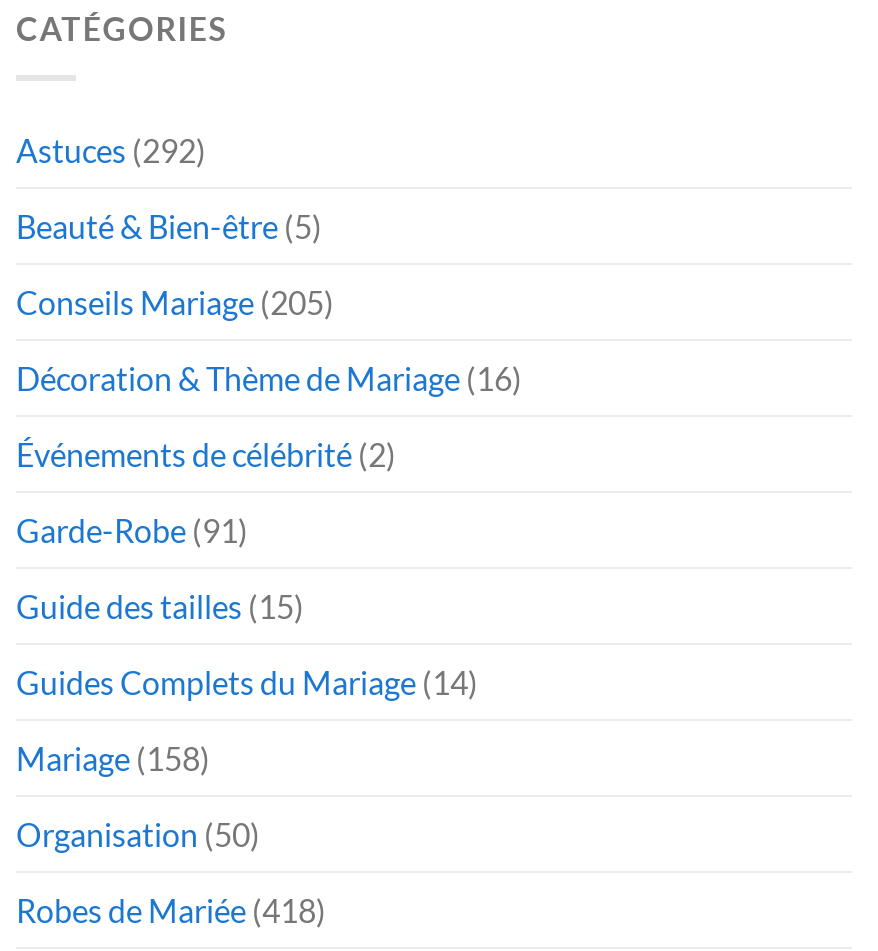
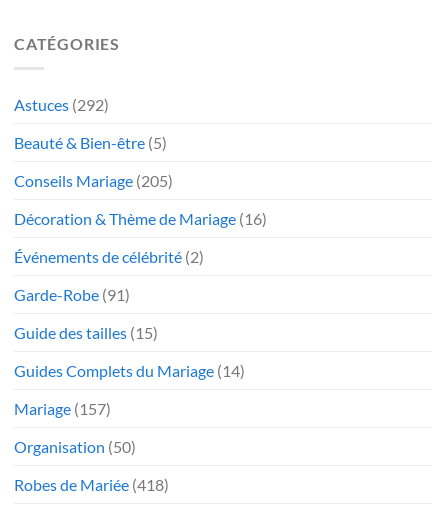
- Mariage (158)
+ Mariage (157)
